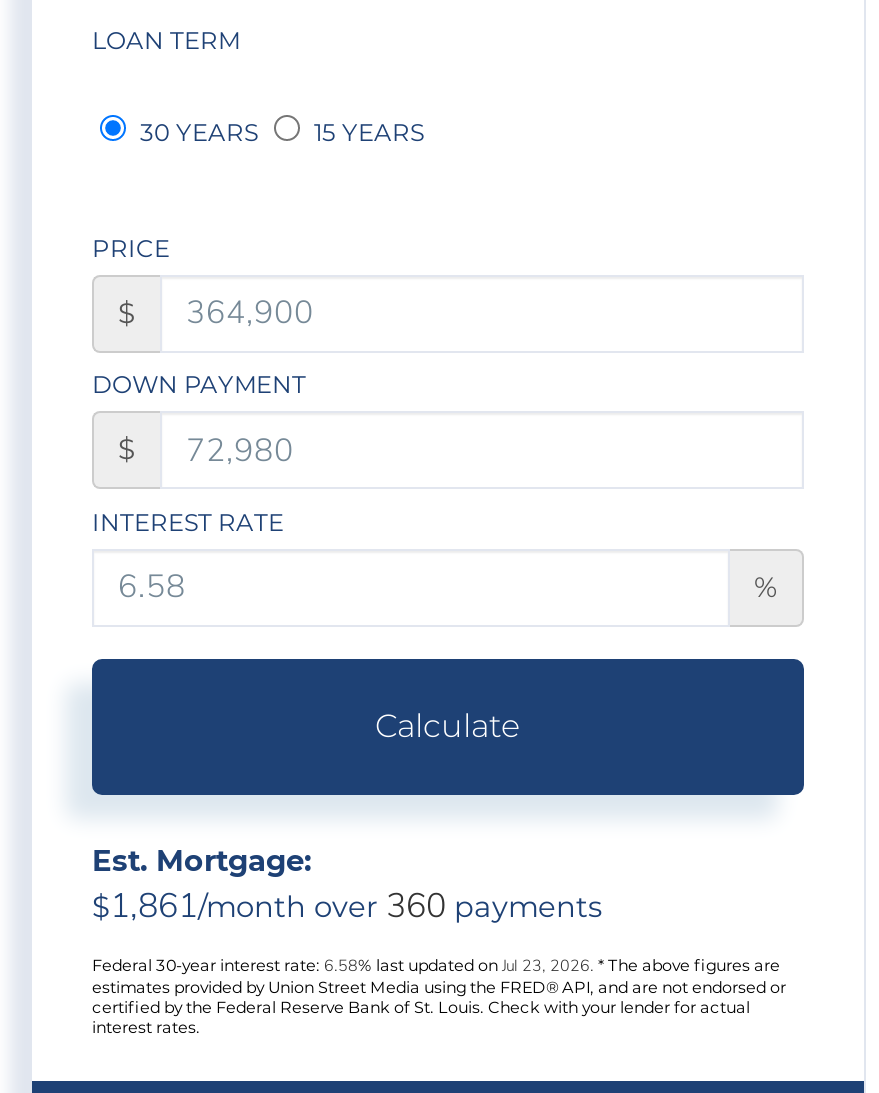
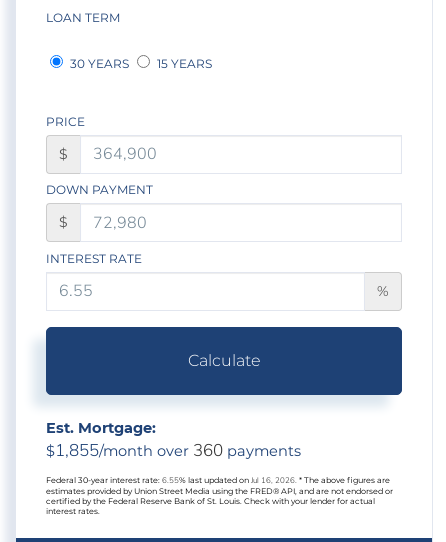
- $1,861/month over 360 payments
+ $1,855/month over 360 payments

- Federal 30-year interest rate: 6.58% last updated on Jul 23, 2026. * The above figures are
+ Federal 30-year interest rate: 6.55% last updated on Jul 16, 2026. * The above figures are
